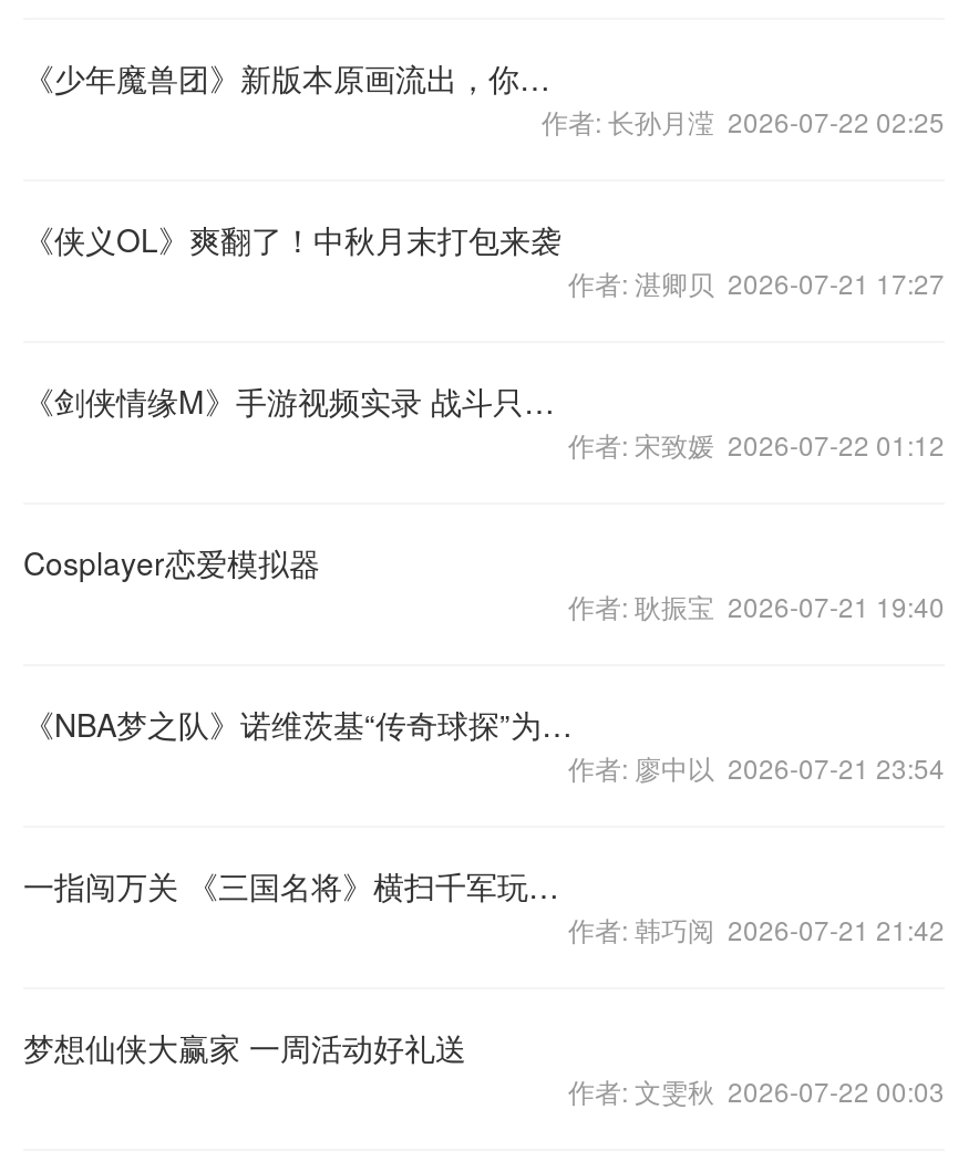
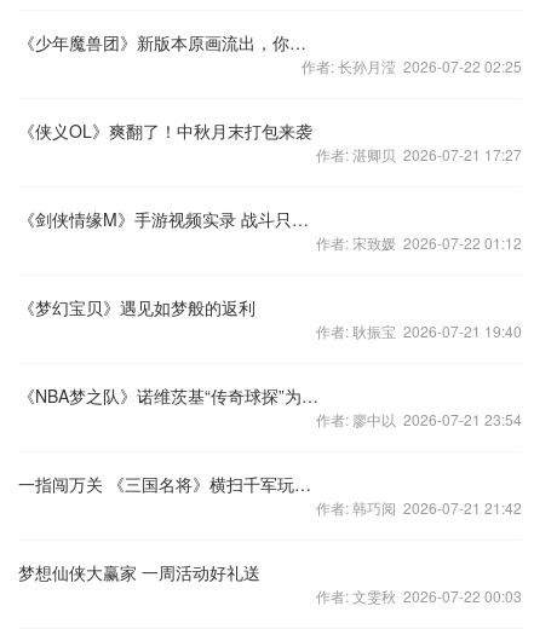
- Cosplayer恋爱模拟器
+ 《梦幻宝贝》遇见如梦般的返利
